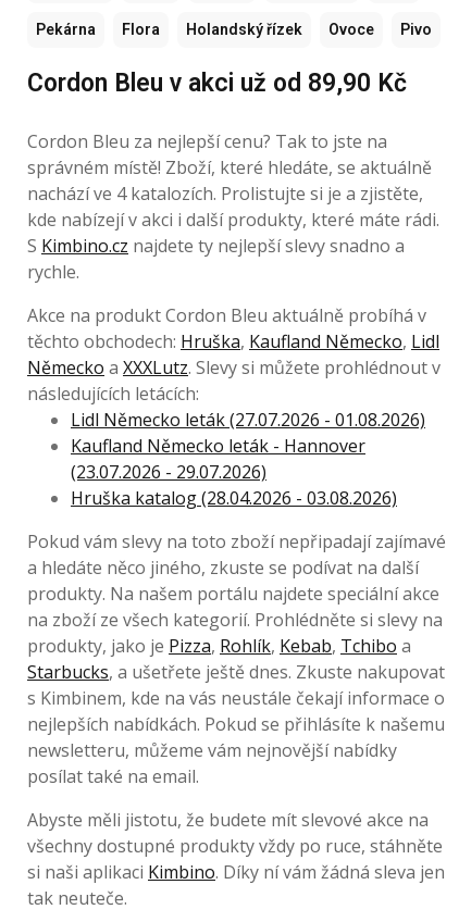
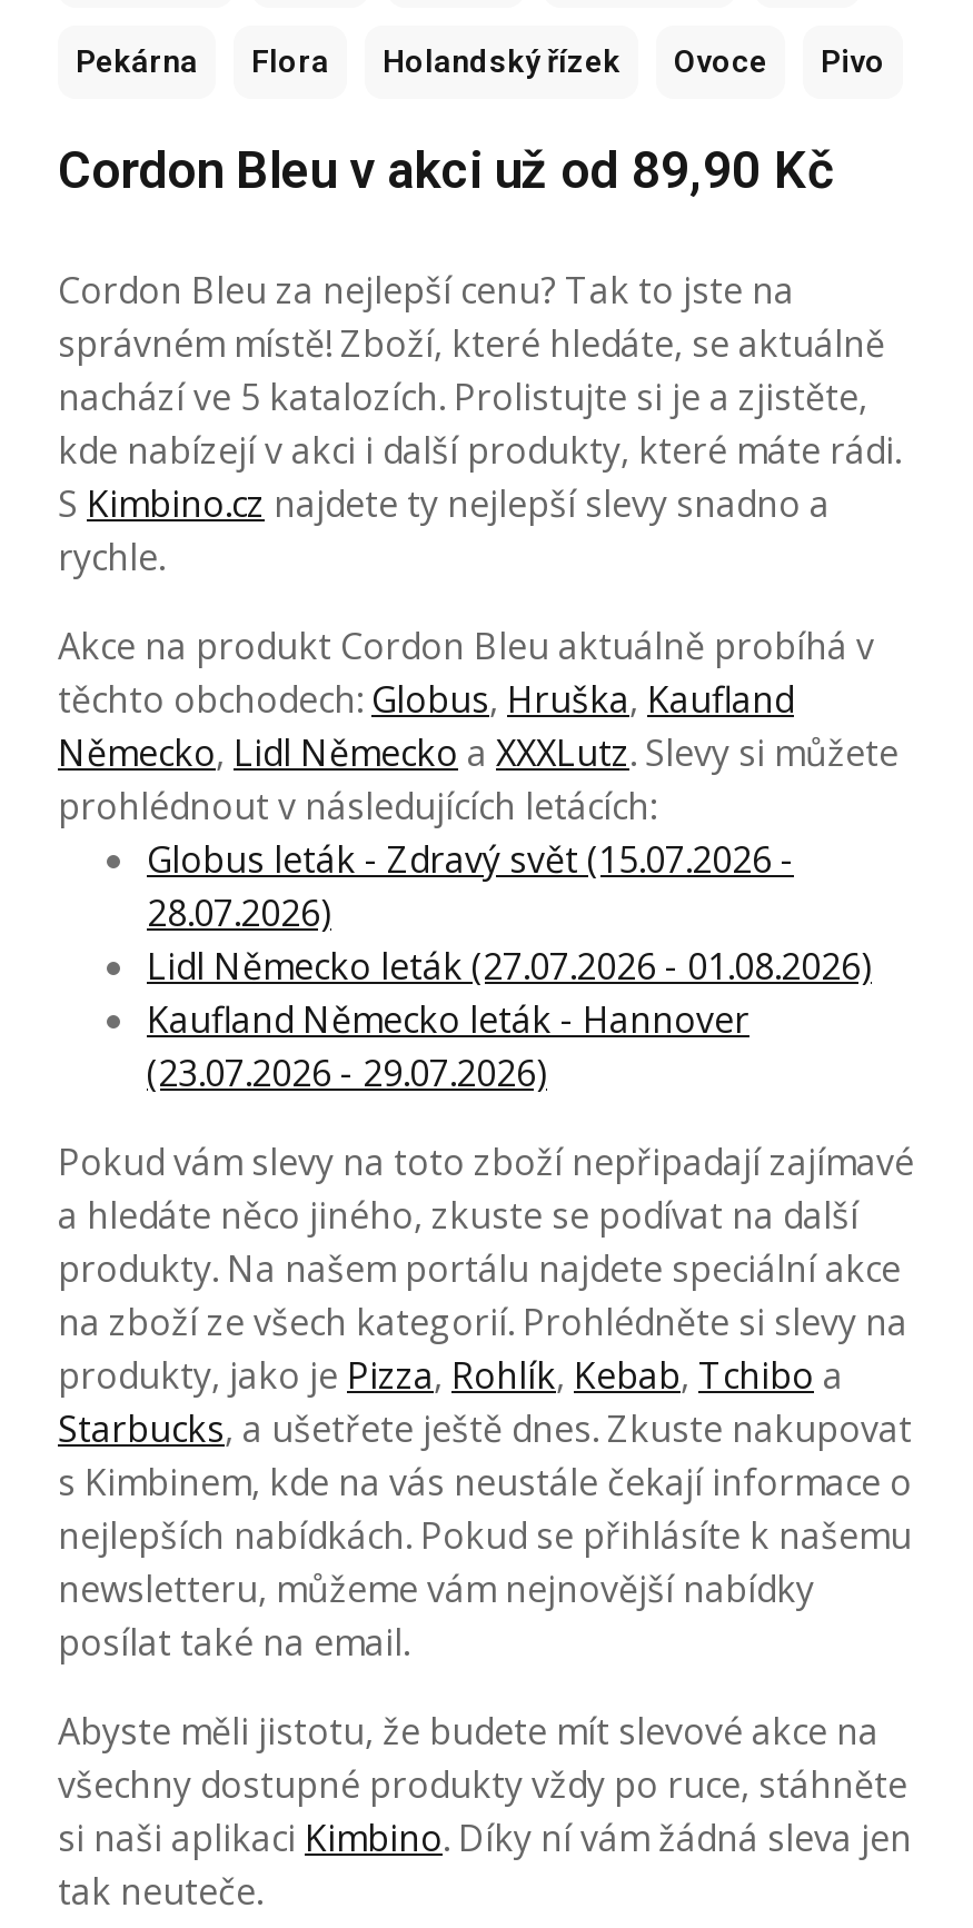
- nachází ve 4 katalozích. Prolistujte si je a zjistěte,
+ nachází ve 5 katalozích. Prolistujte si je a zjistěte,

- těchto obchodech: Hruška, Kaufland Německo, Lidl
- Německo a XXXLutz. Slevy si můžete prohlédnout v
- následujících letácích:
+ těchto obchodech: Globus, Hruška, Kaufland
+ Německo, Lidl Německo a XXXLutz. Slevy si můžete
+ prohlédnout v následujících letácích:
+ Globus leták - Zdravý svět (15.07.2026 -
+ 28.07.2026)

moved down: Lidl Německo leták (27.07.2026 - 01.08.2026) | Kaufland Německo leták - Hannover | (23.07.2026 - 29.07.2026)

- Hruška katalog (28.04.2026 - 03.08.2026)
